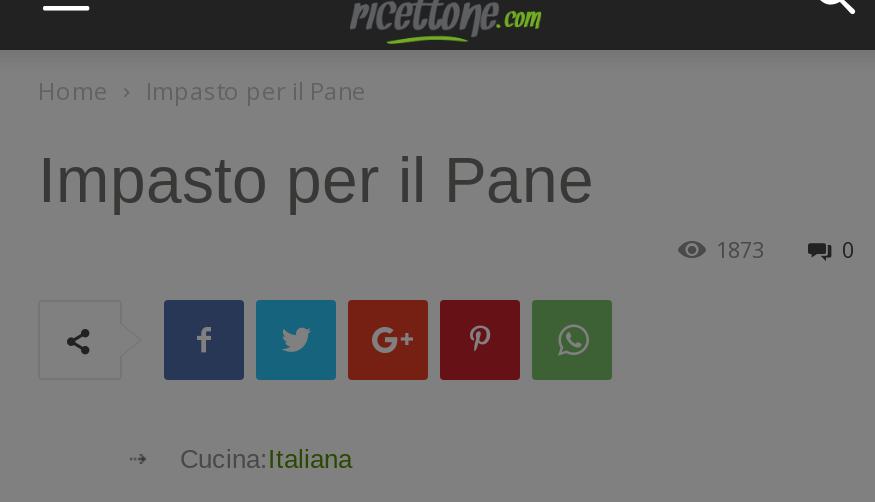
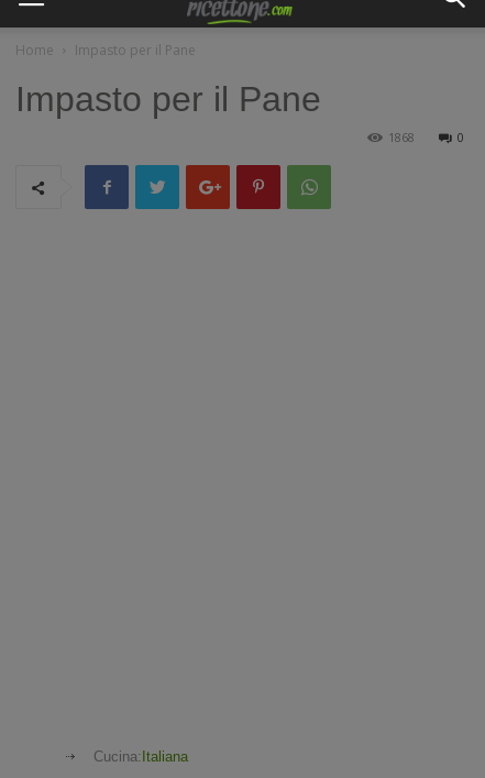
- 1873
+ 1868
